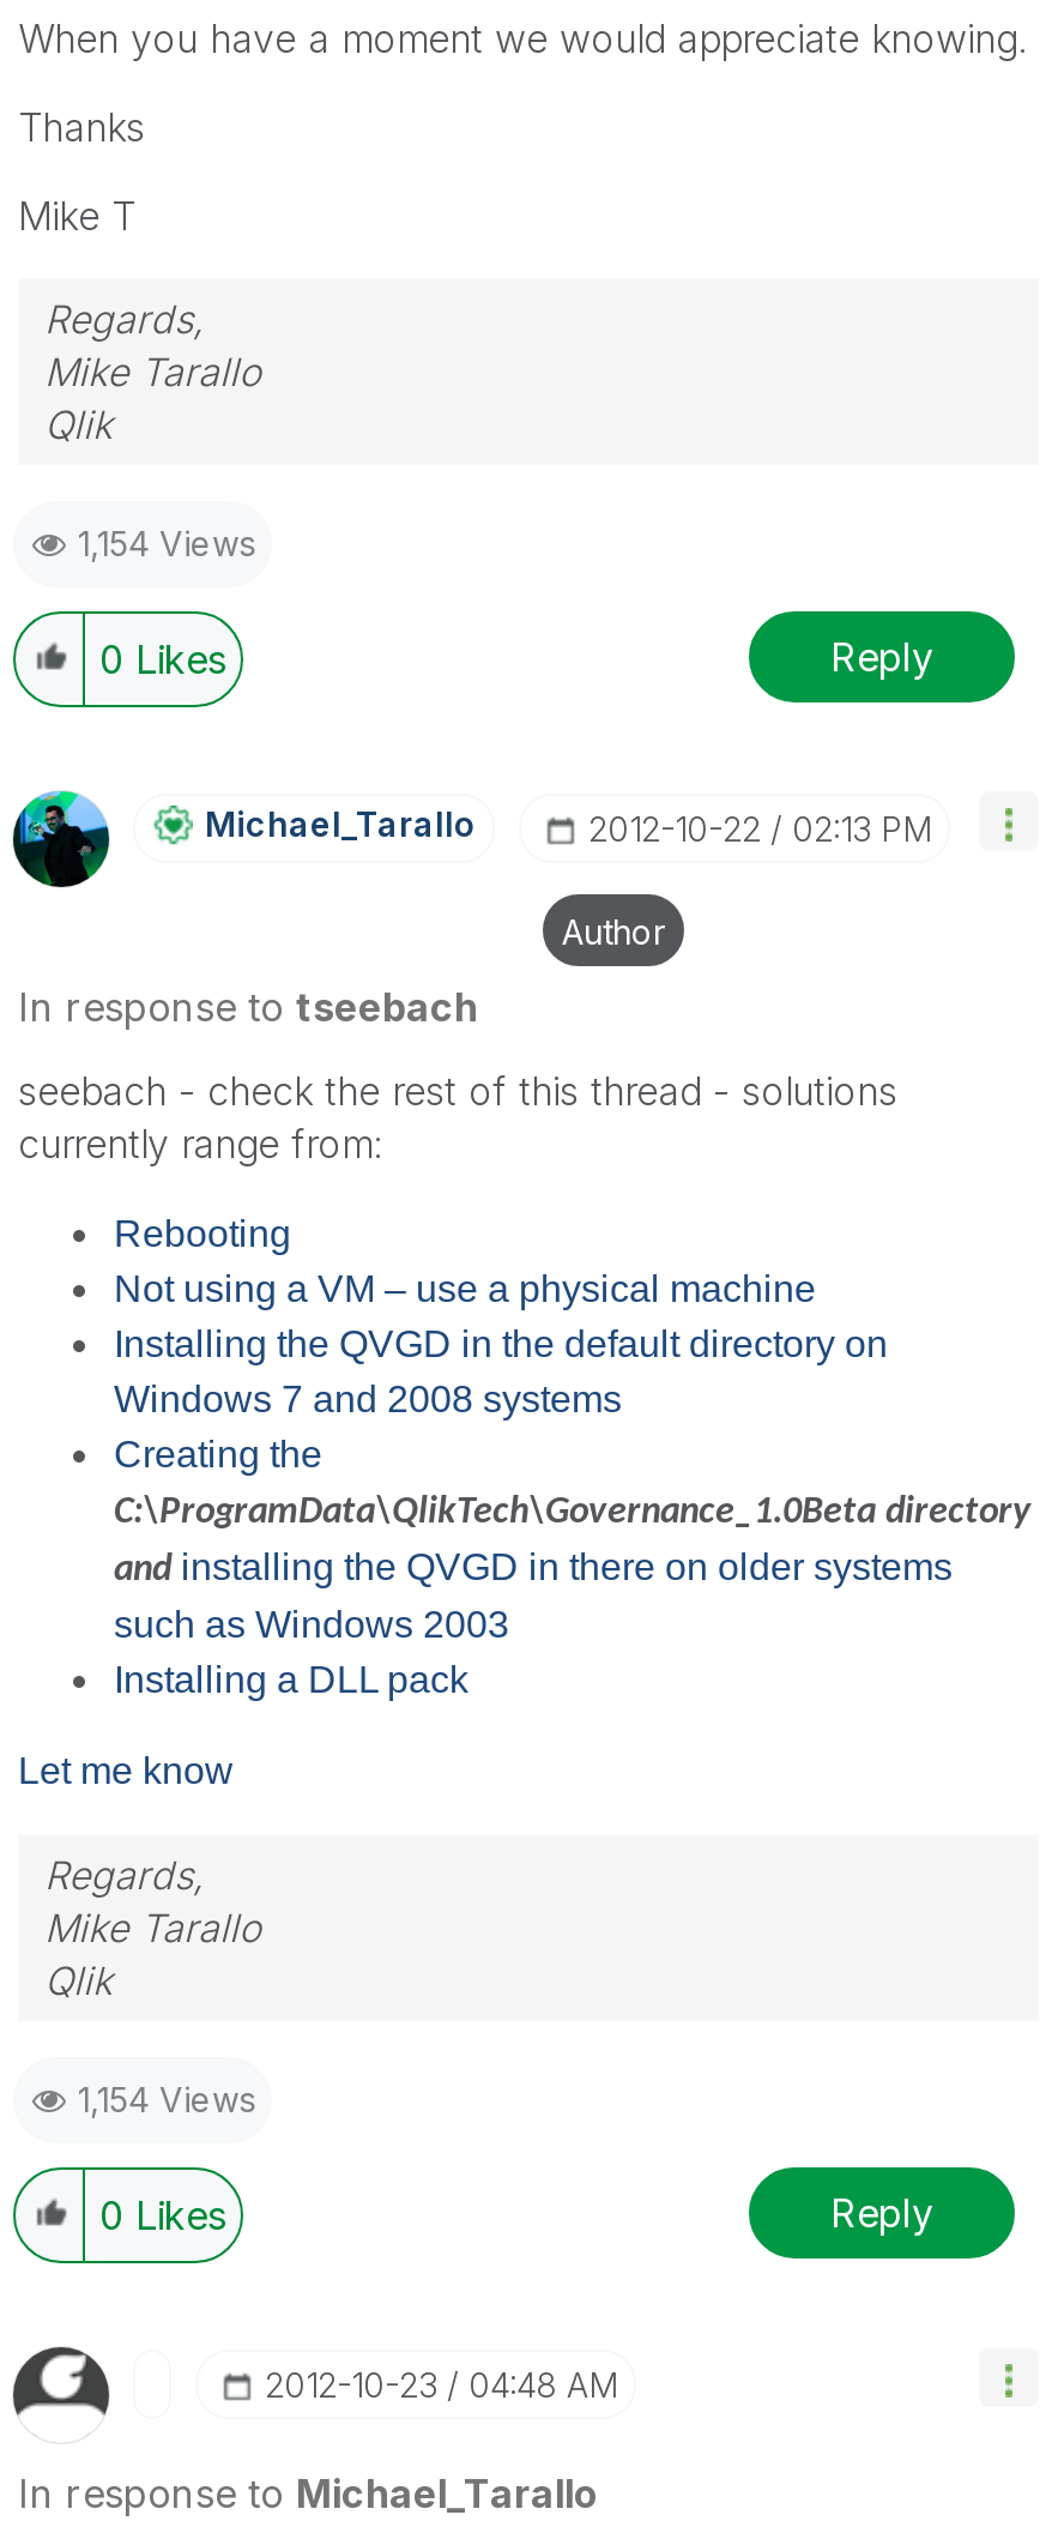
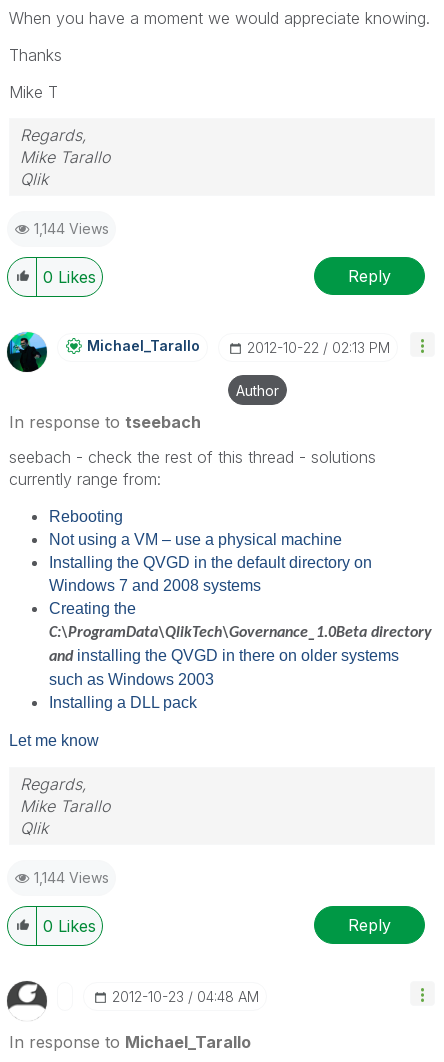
- 1,154 Views
+ 1,144 Views

- 1,154 Views
+ 1,144 Views
